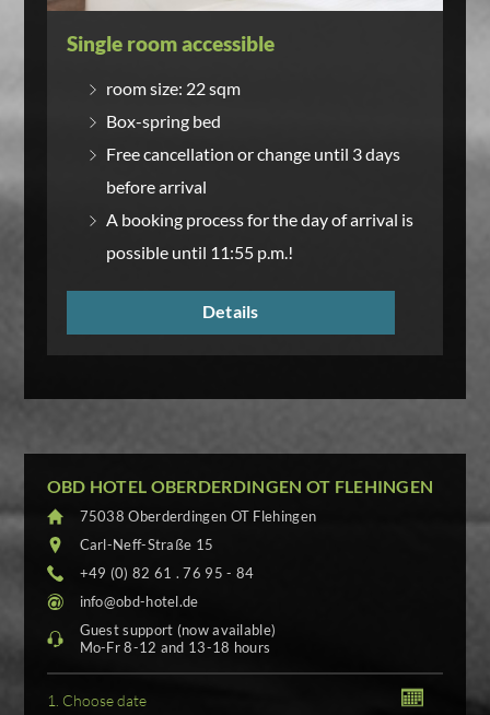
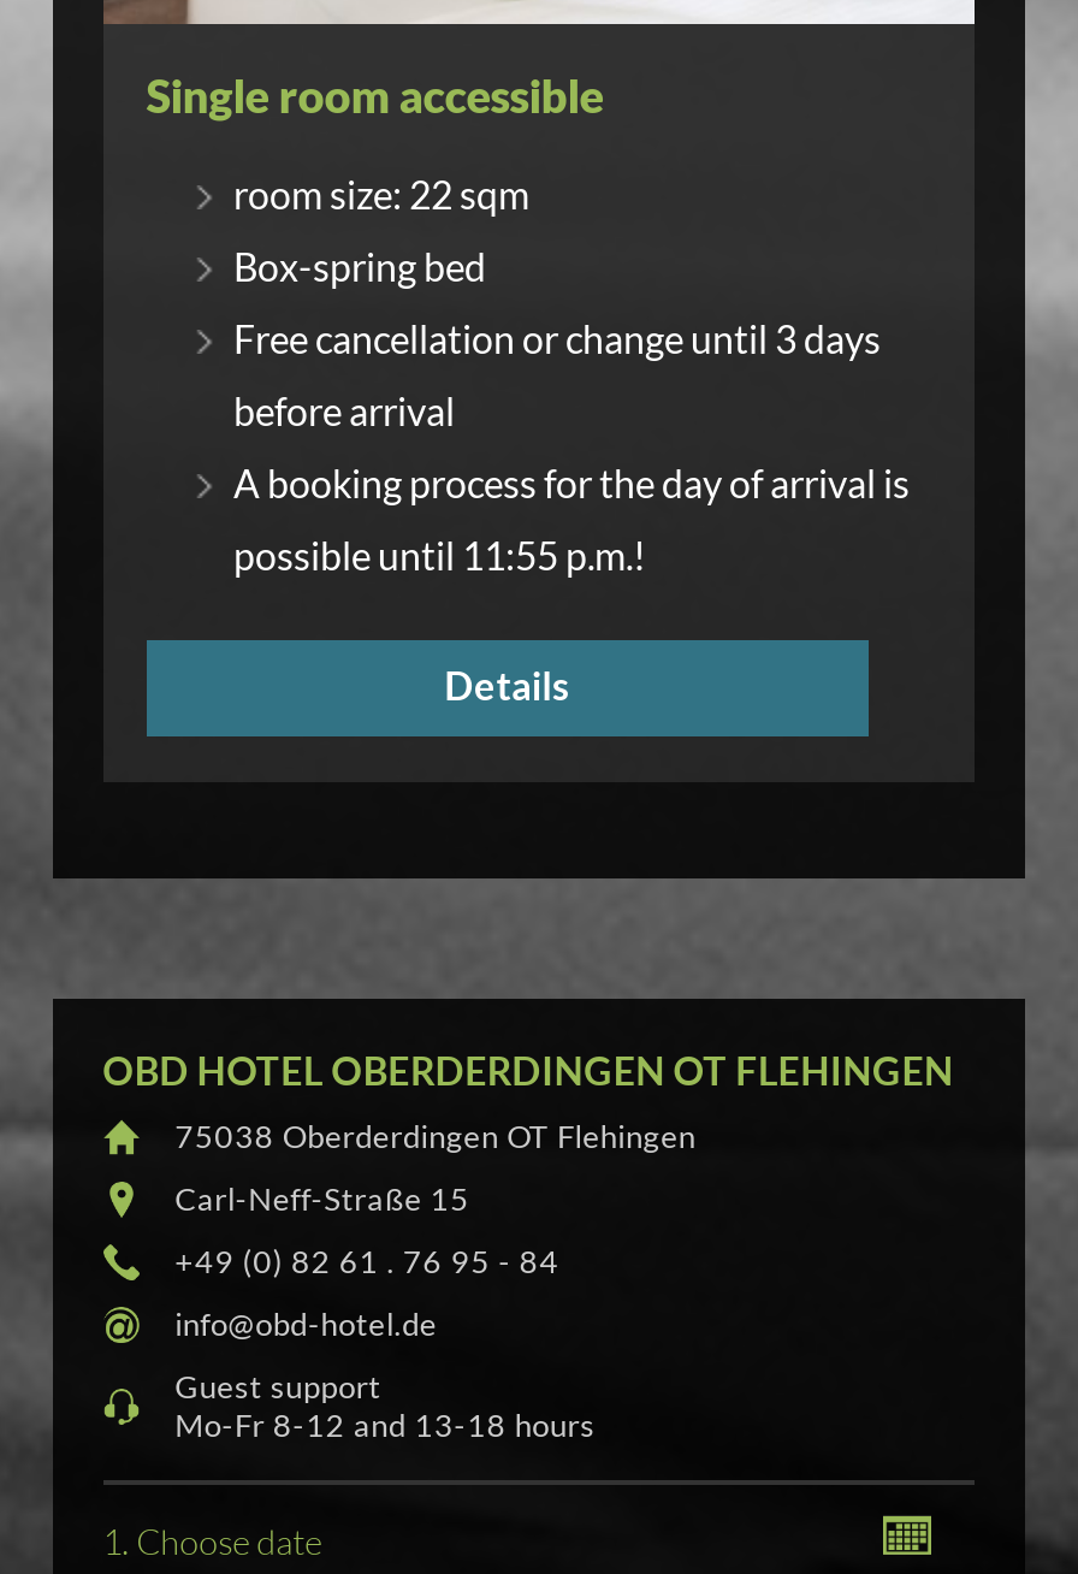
- Guest support (now available)
+ Guest support
